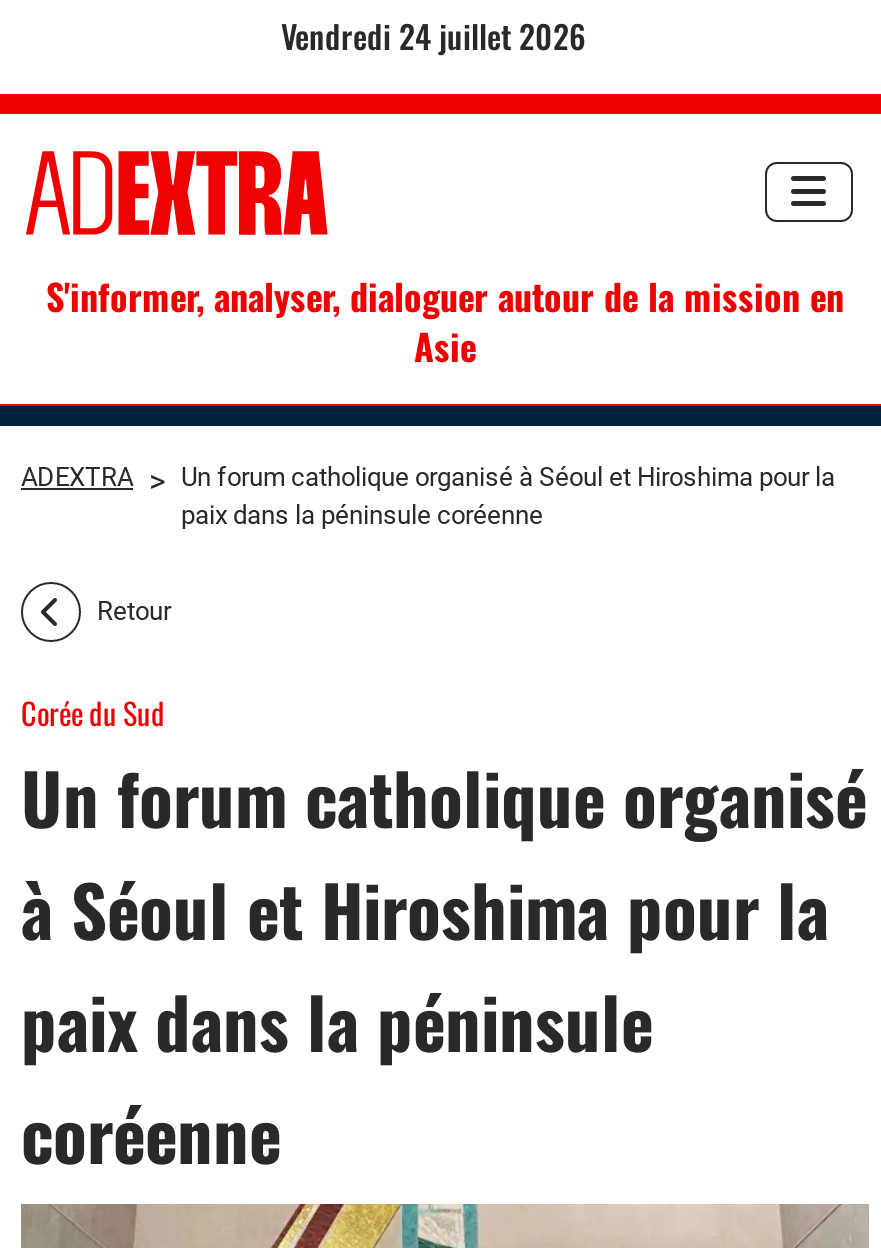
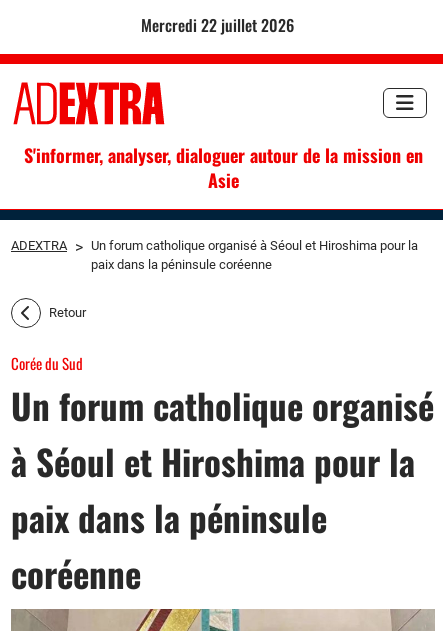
- vendredi 24 juillet 2026
+ mercredi 22 juillet 2026
